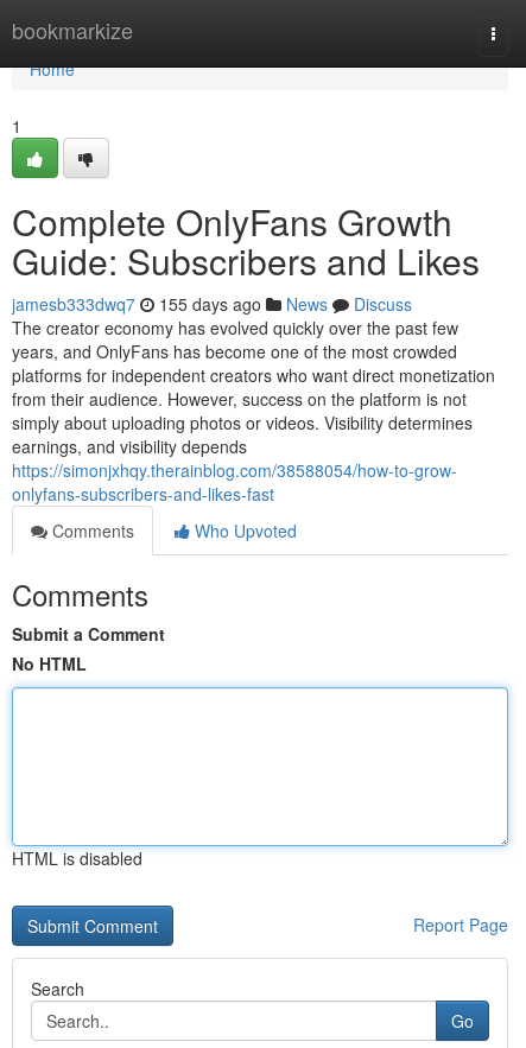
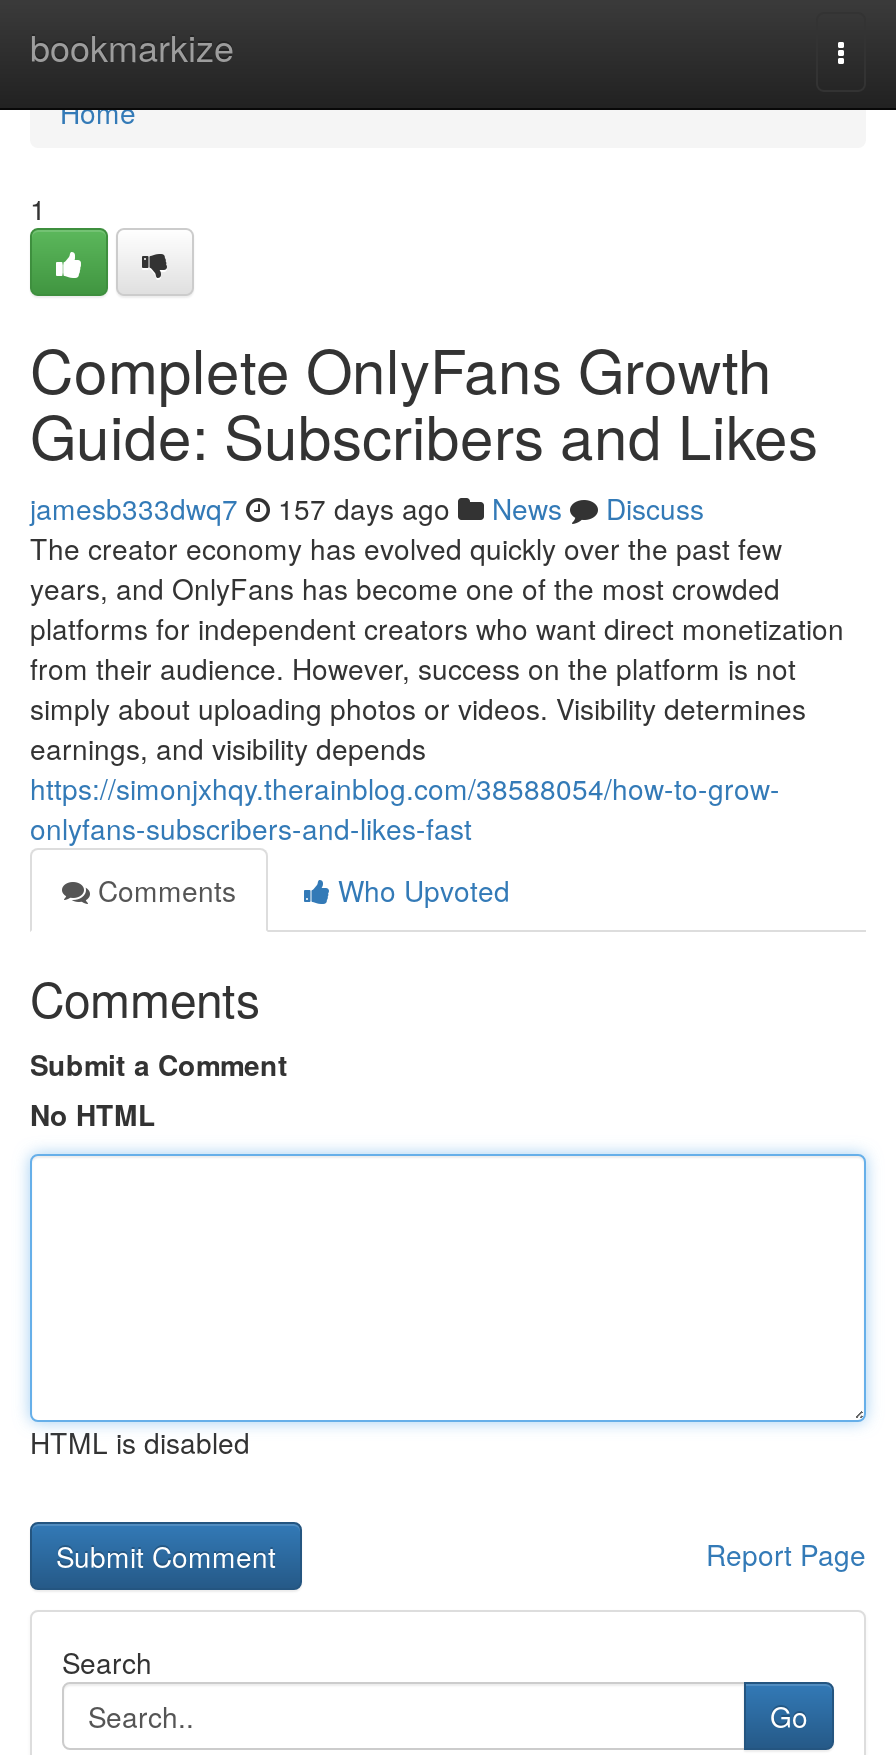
- jamesb333dwq7 155 days ago News Discuss
+ jamesb333dwq7 157 days ago News Discuss
